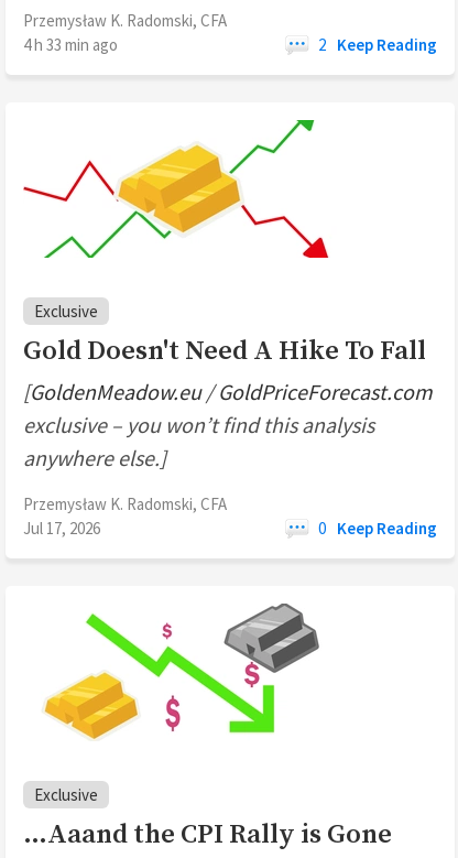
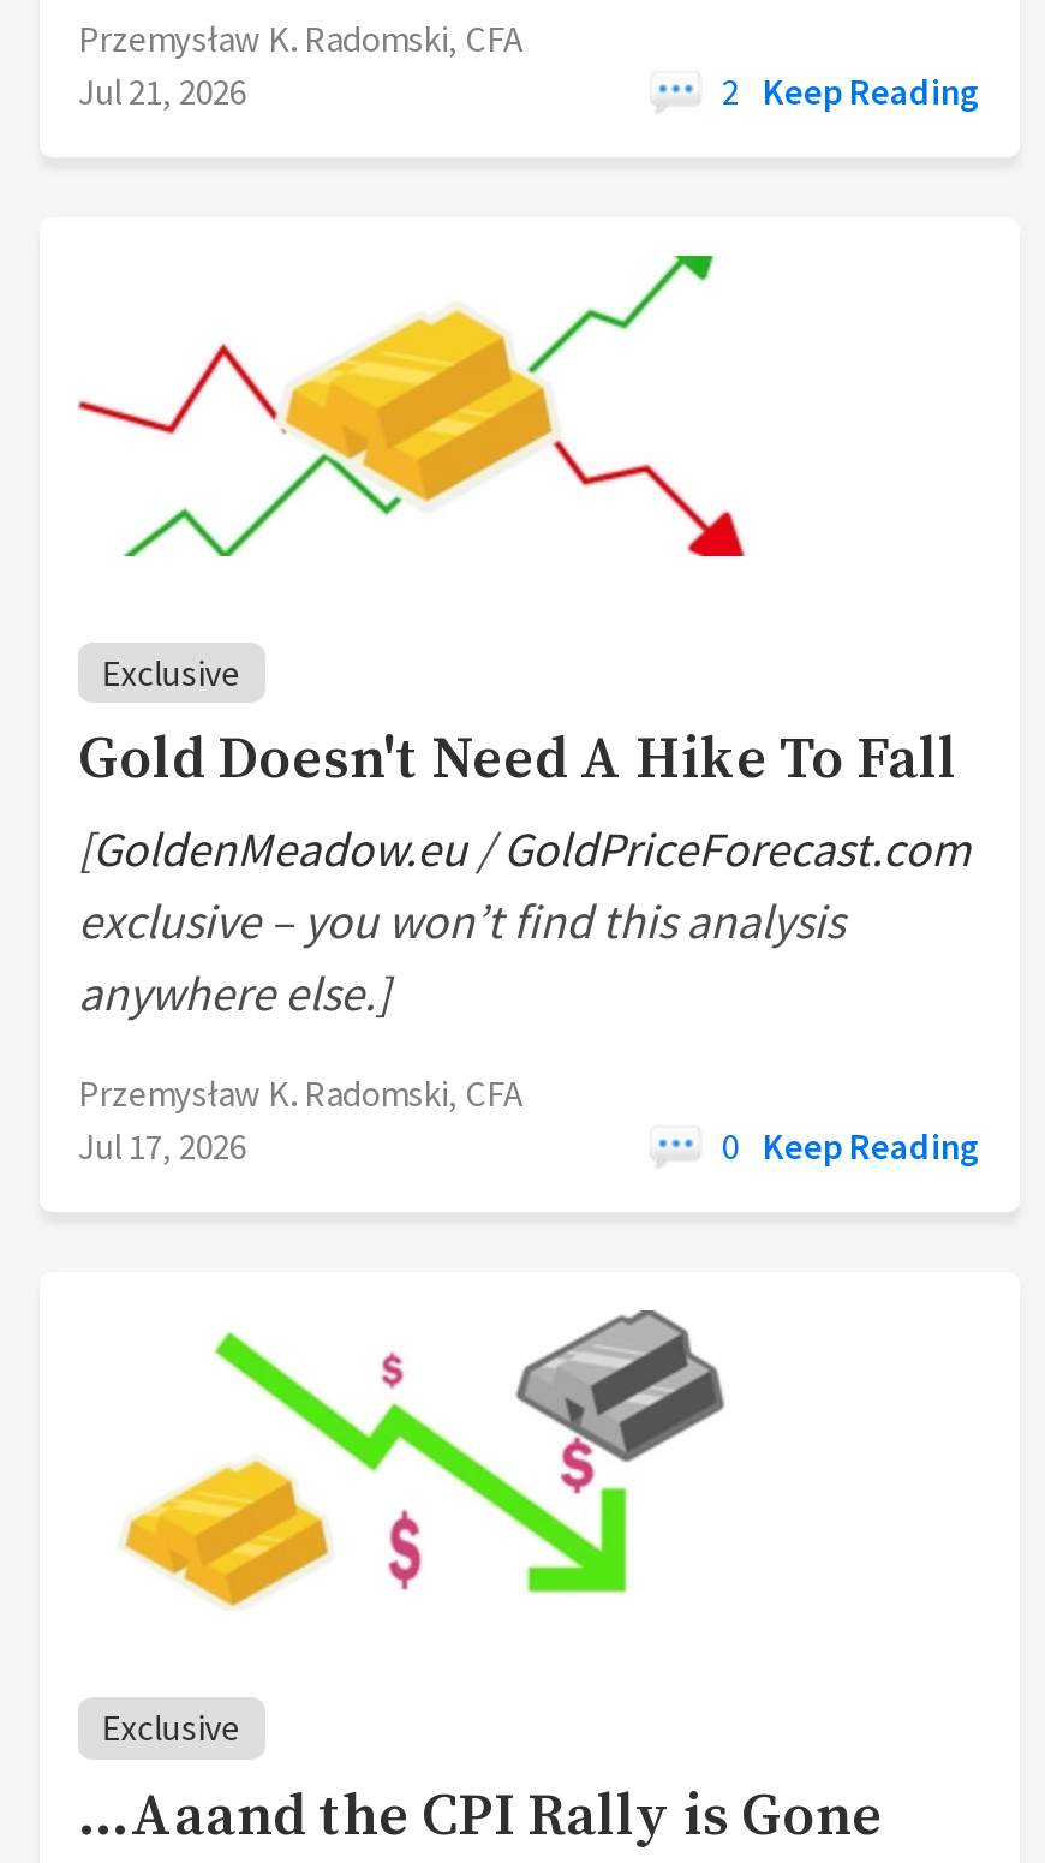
- 4 h 33 min ago
+ Jul 21, 2026
